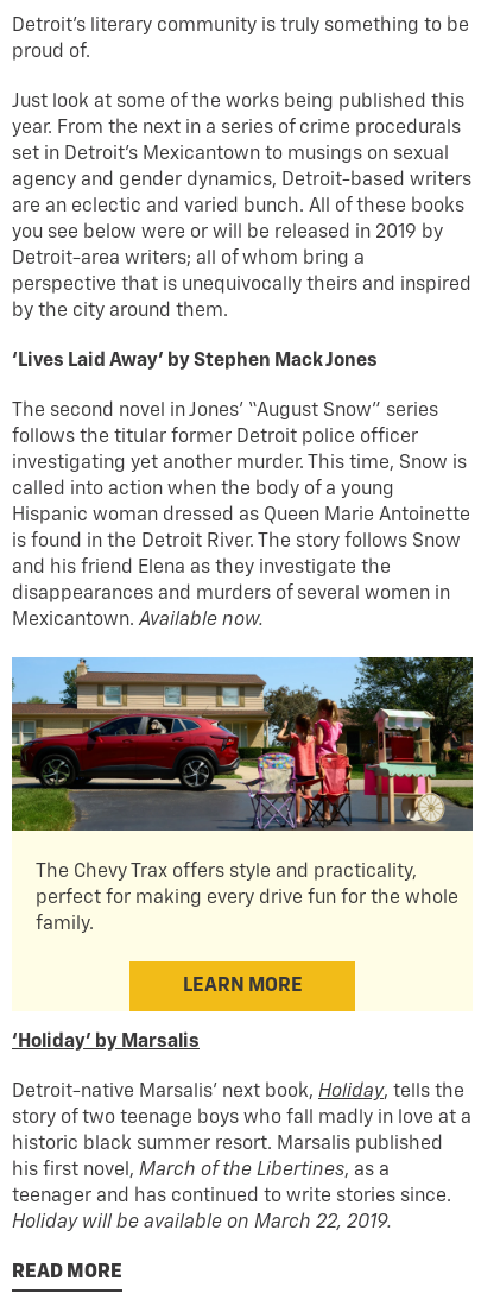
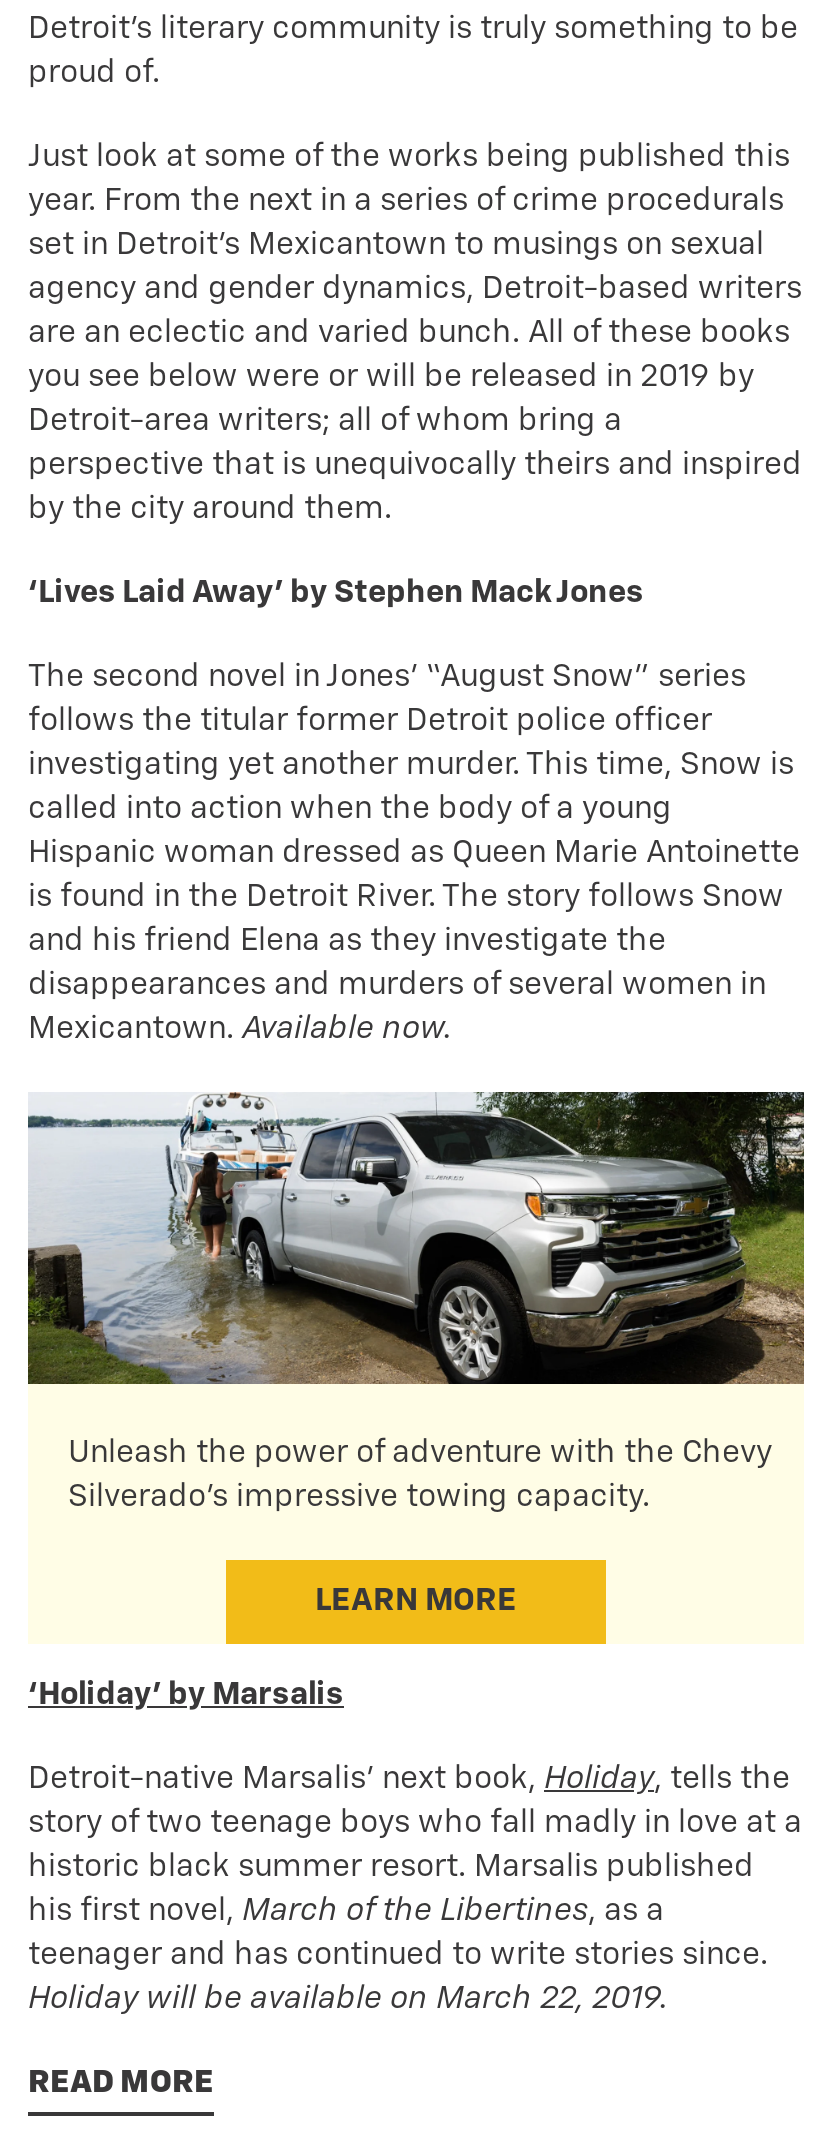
- [image]
- The Chevy Trax offers style and practicality,
- perfect for making every drive fun for the whole
- family.
+ [image]
+ Unleash the power of adventure with the Chevy
+ Silverado's impressive towing capacity.
